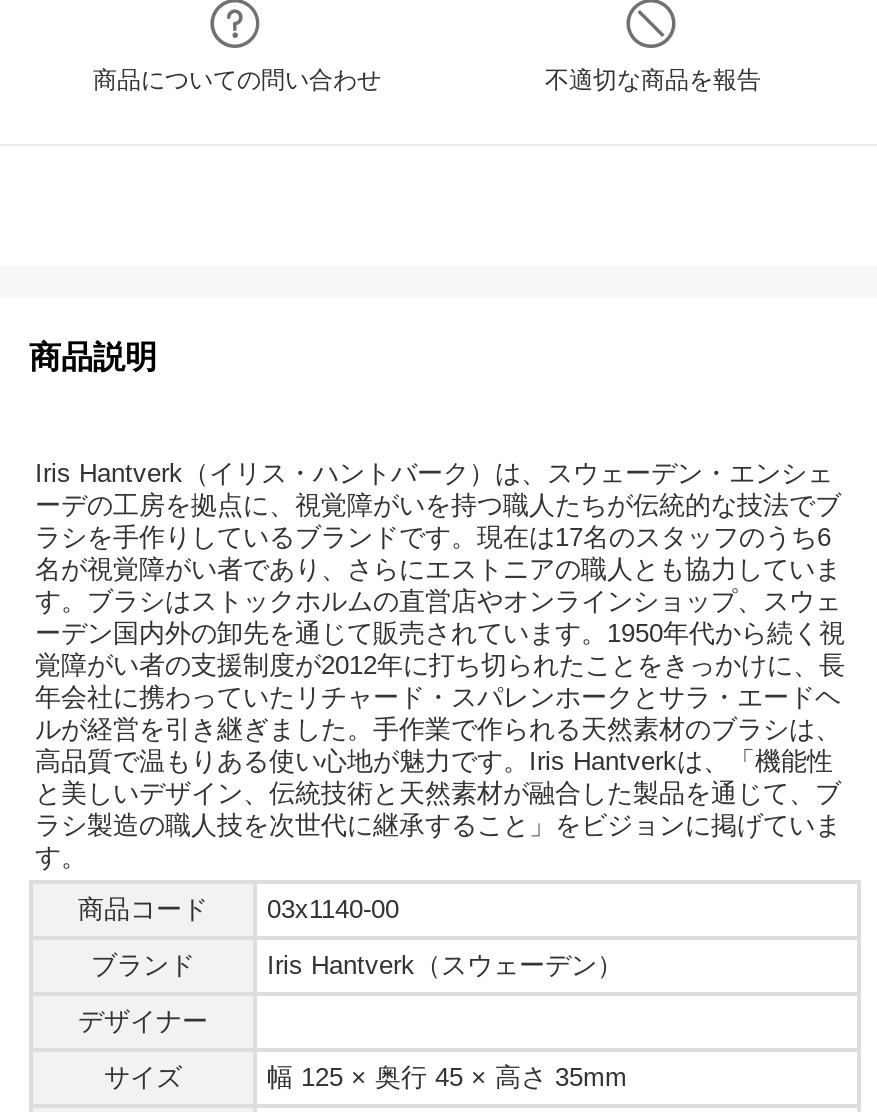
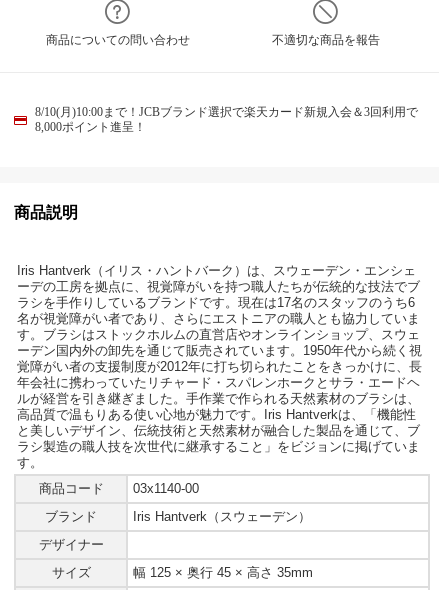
+ 8/10(月)10:00まで！JCBブランド選択で楽天カード新規入会＆3回利用で
+ 8,000ポイント進呈！
